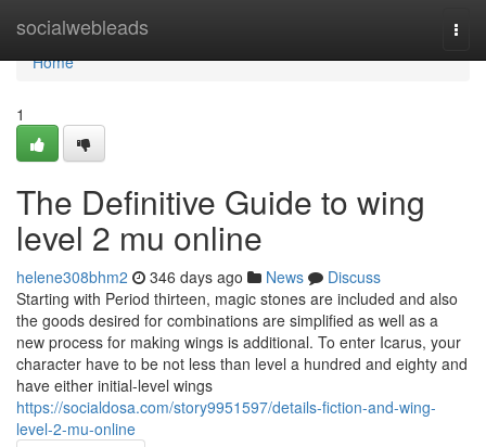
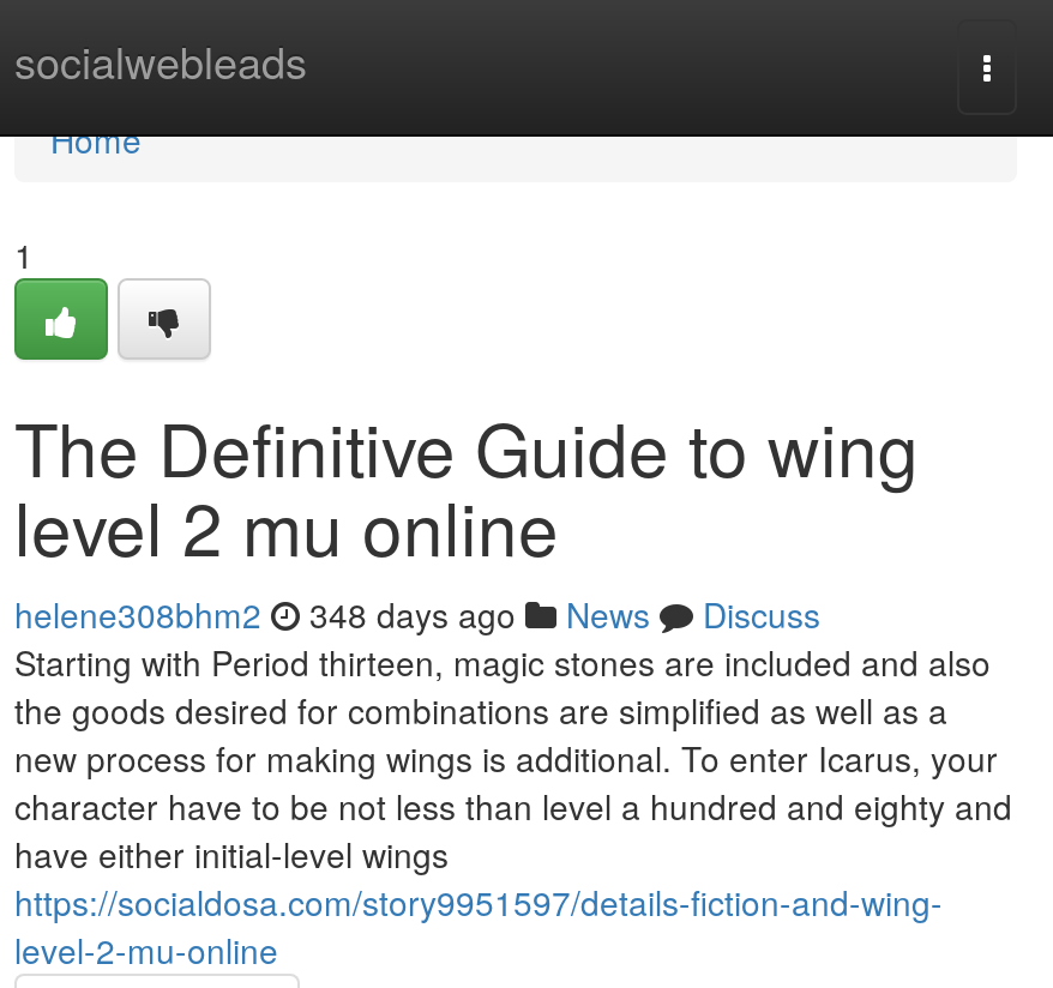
- helene308bhm2 346 days ago News Discuss
+ helene308bhm2 348 days ago News Discuss
